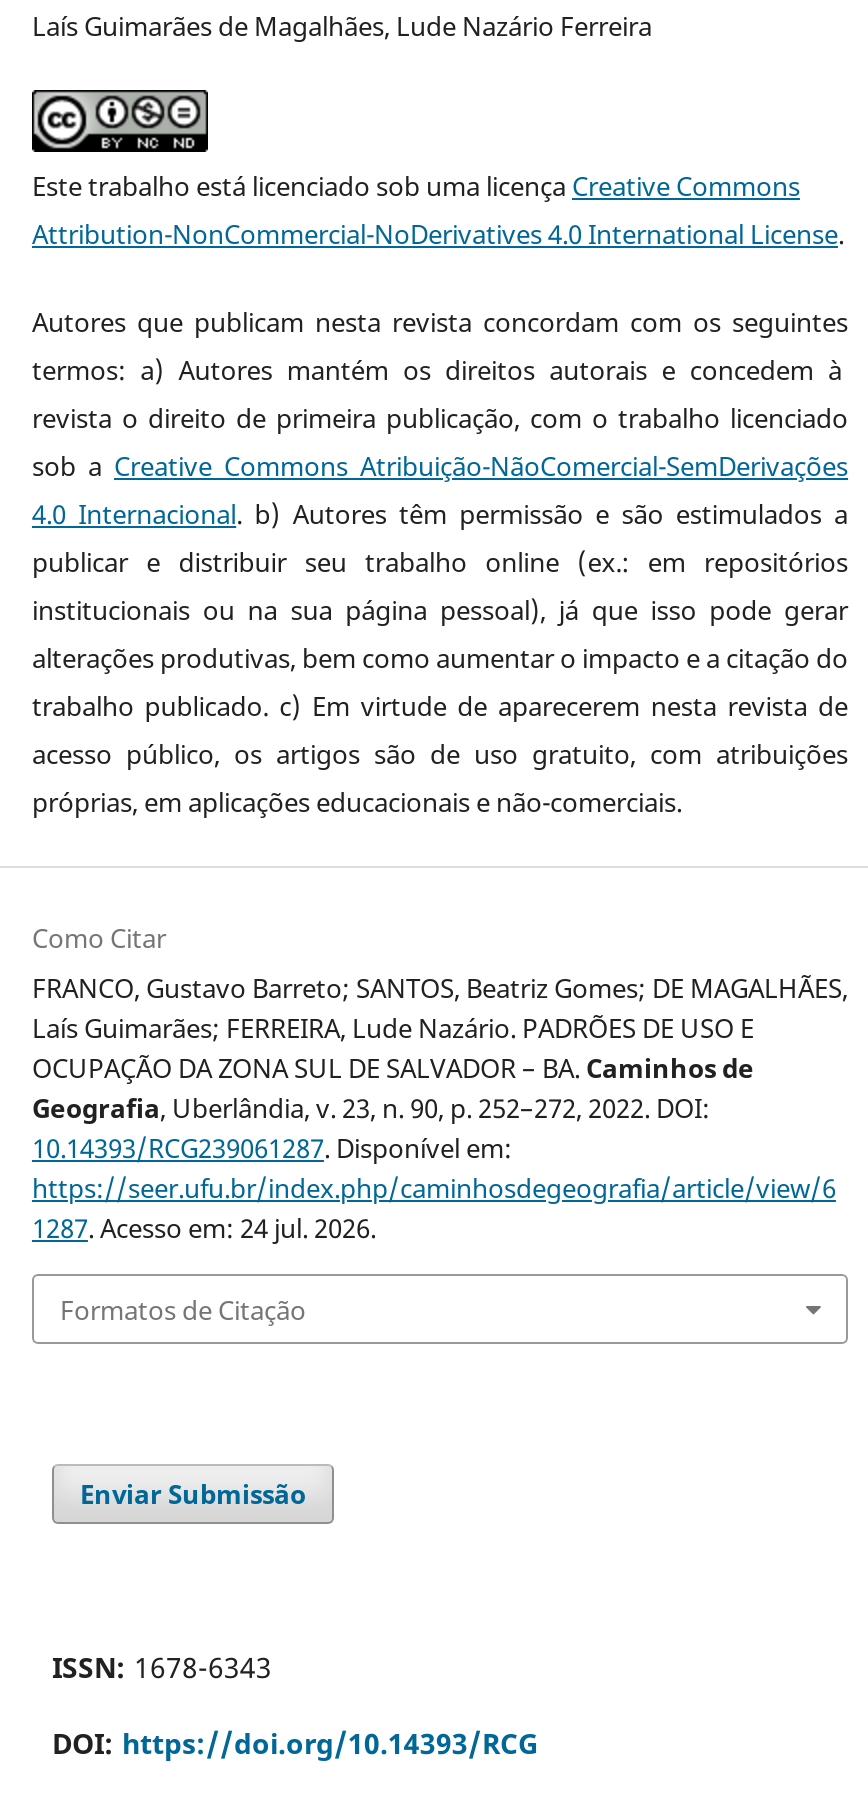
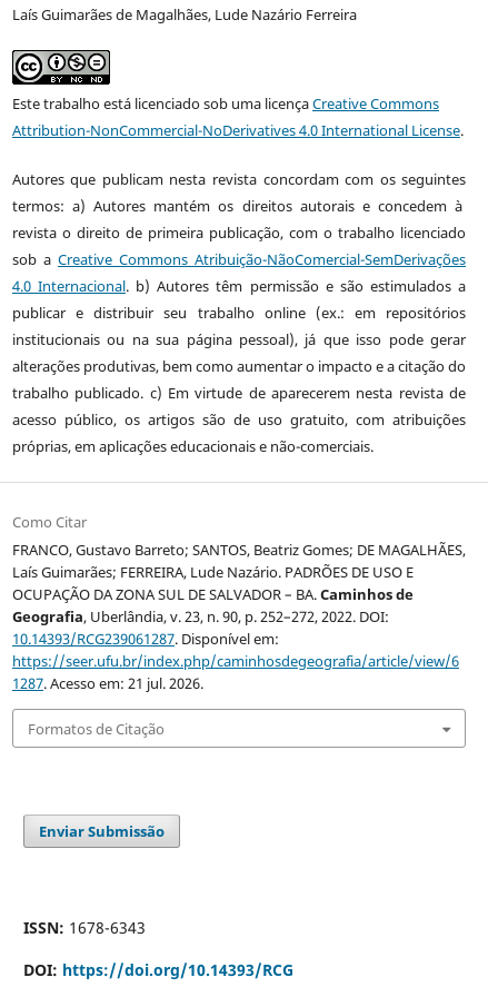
- 1287. Acesso em: 24 jul. 2026.
+ 1287. Acesso em: 21 jul. 2026.
